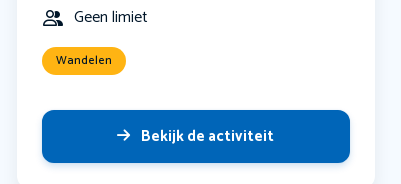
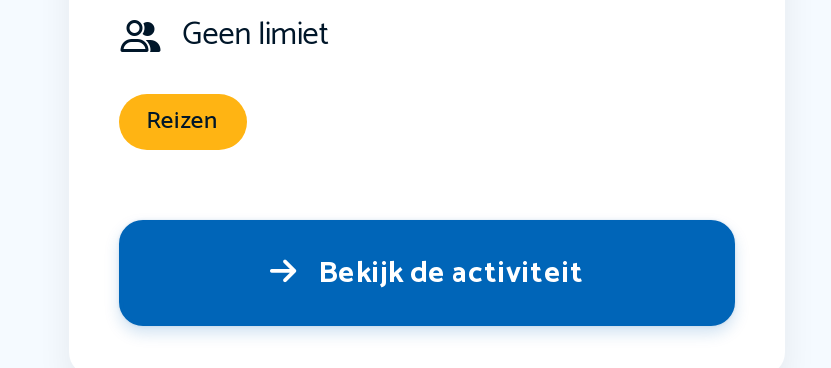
- Wandelen
+ Reizen
